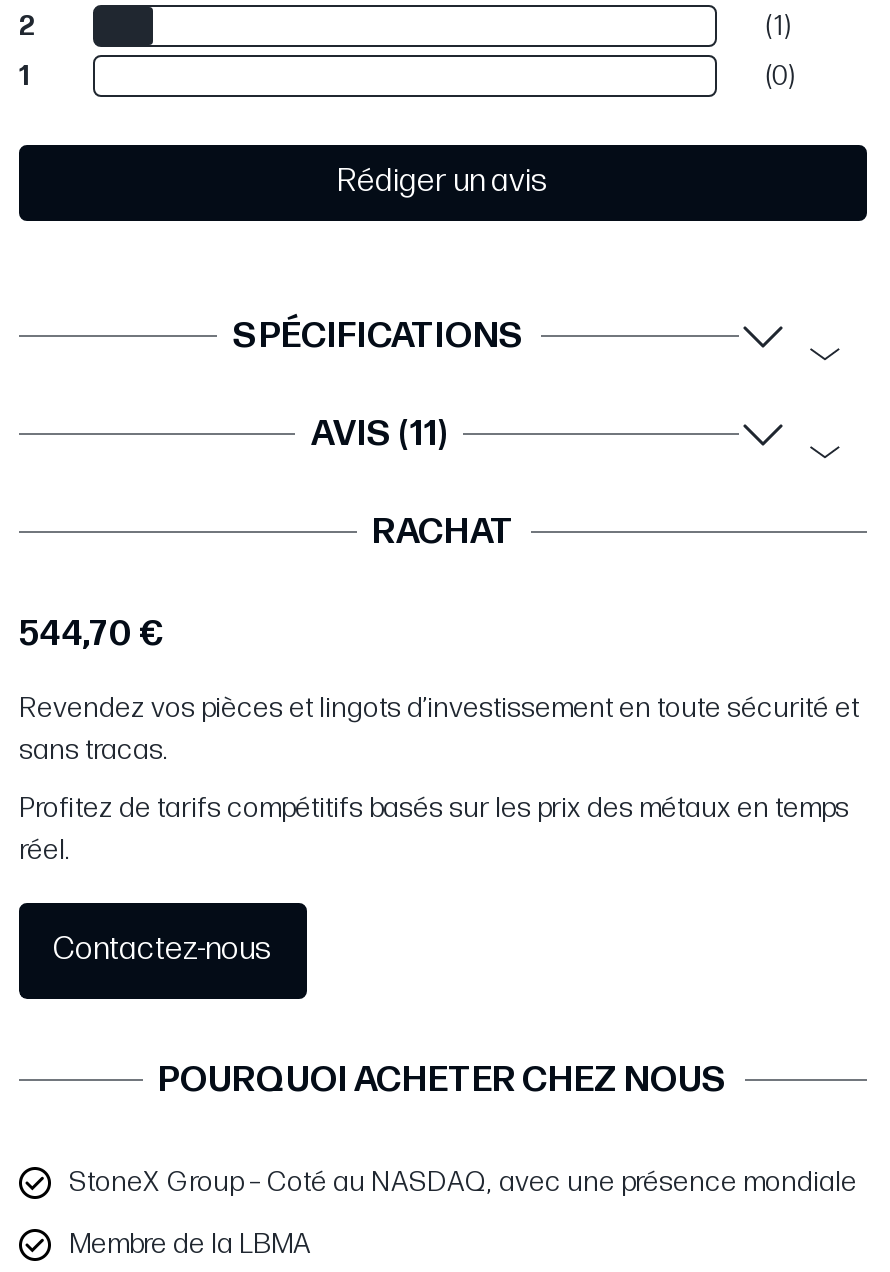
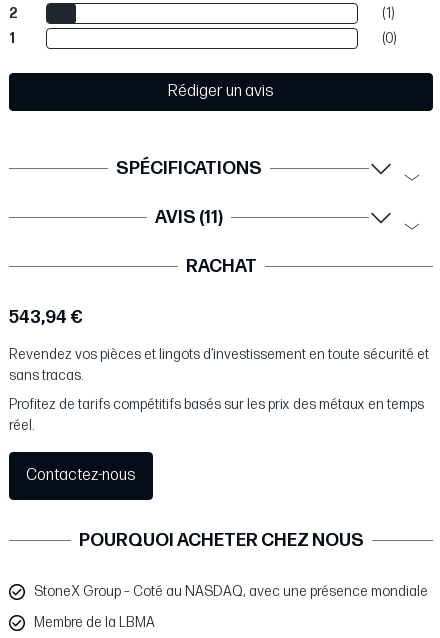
- 544,70 €
+ 543,94 €
